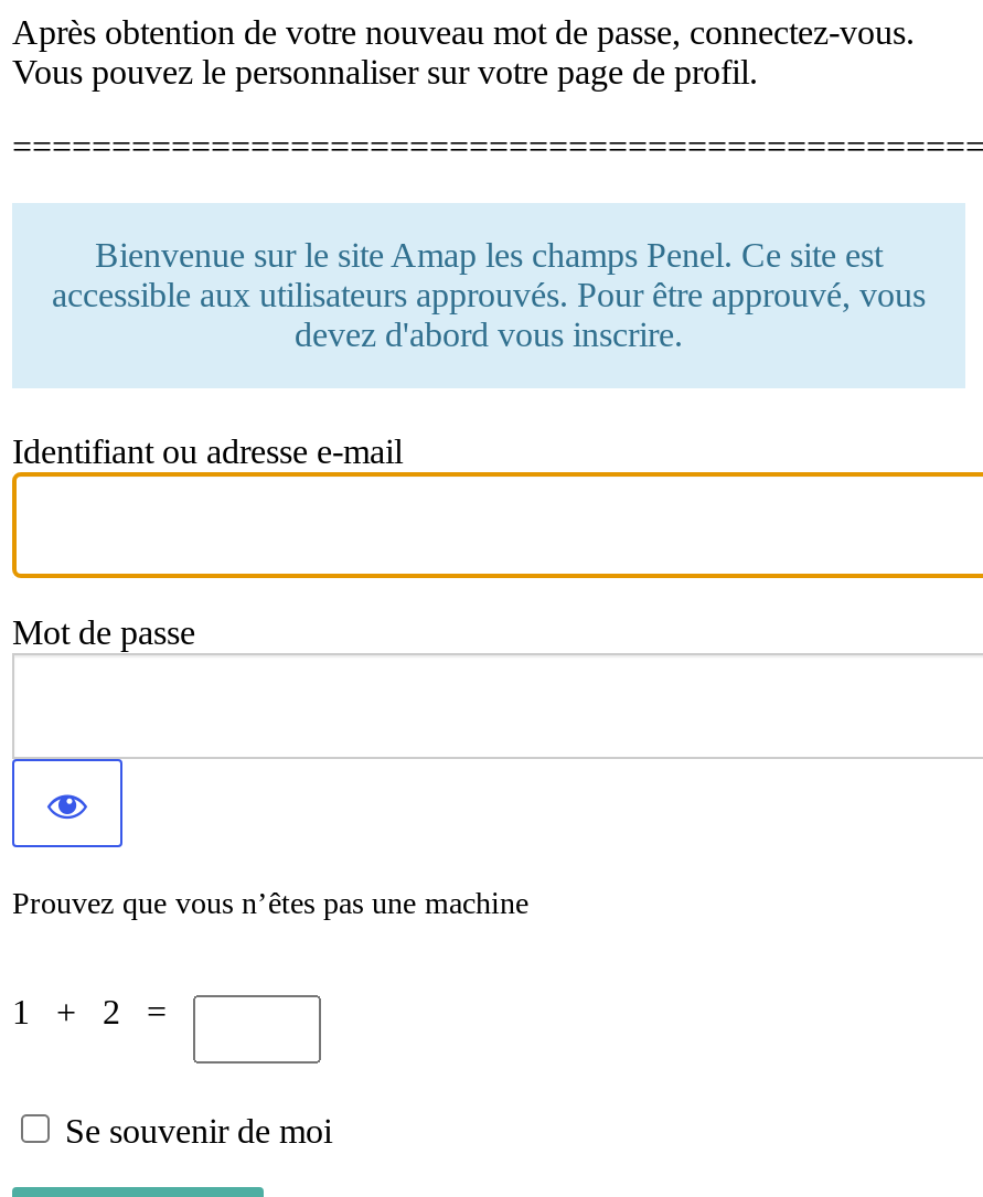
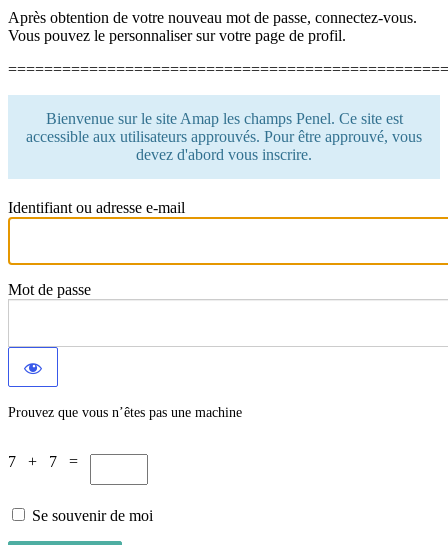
- 1 + 2 =
+ 7 + 7 =
